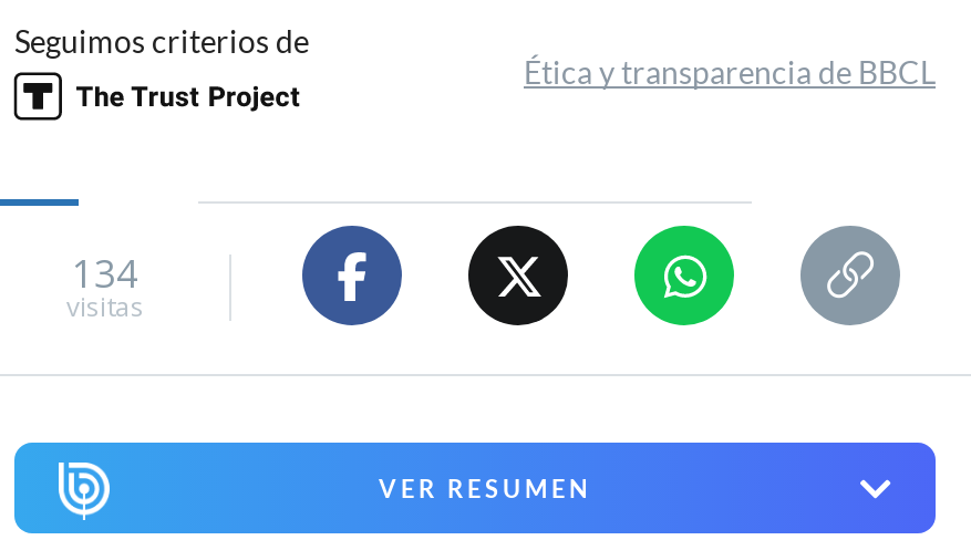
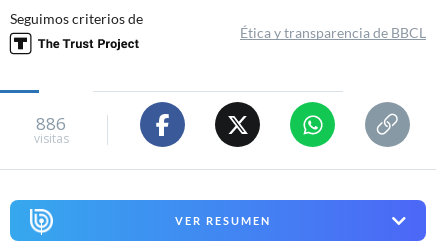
- 134
+ 886
